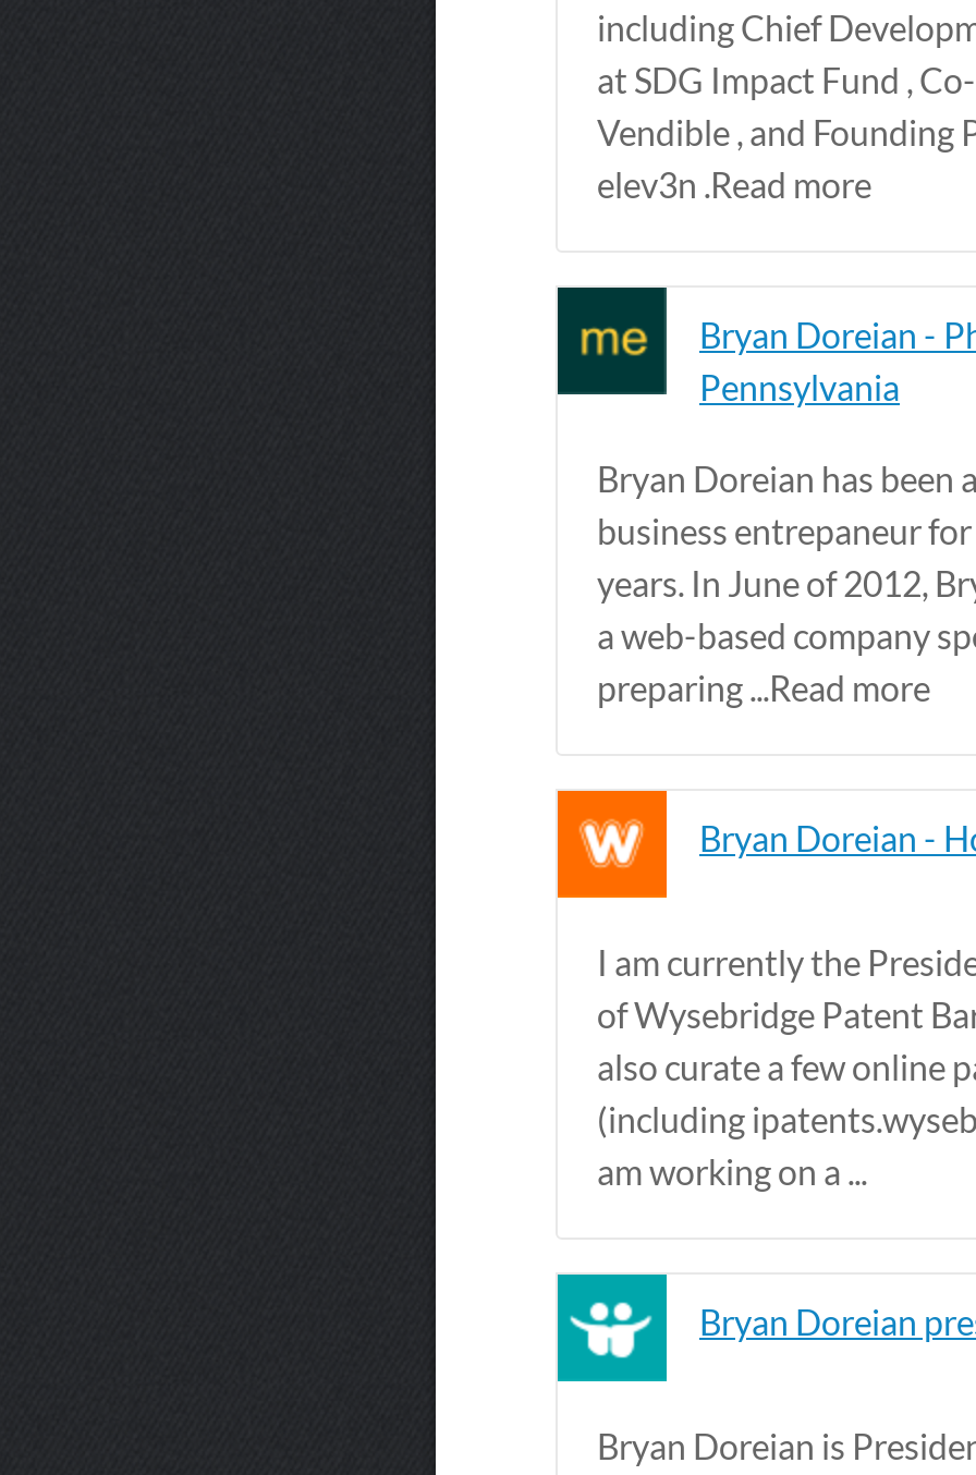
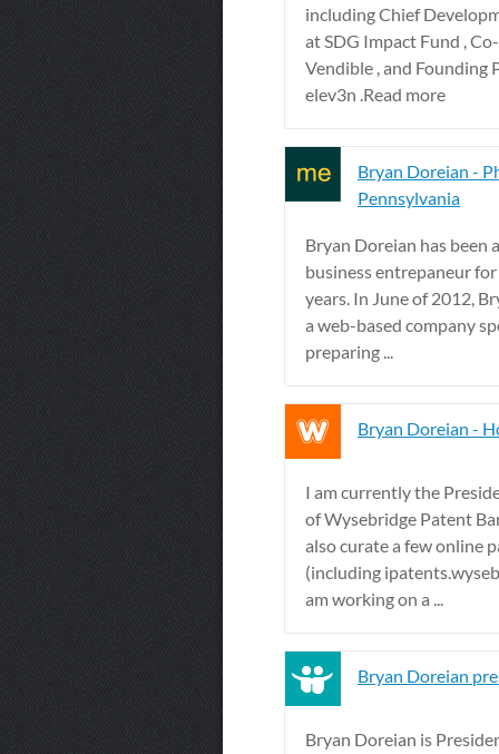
- preparing ...Read more
+ preparing ...
